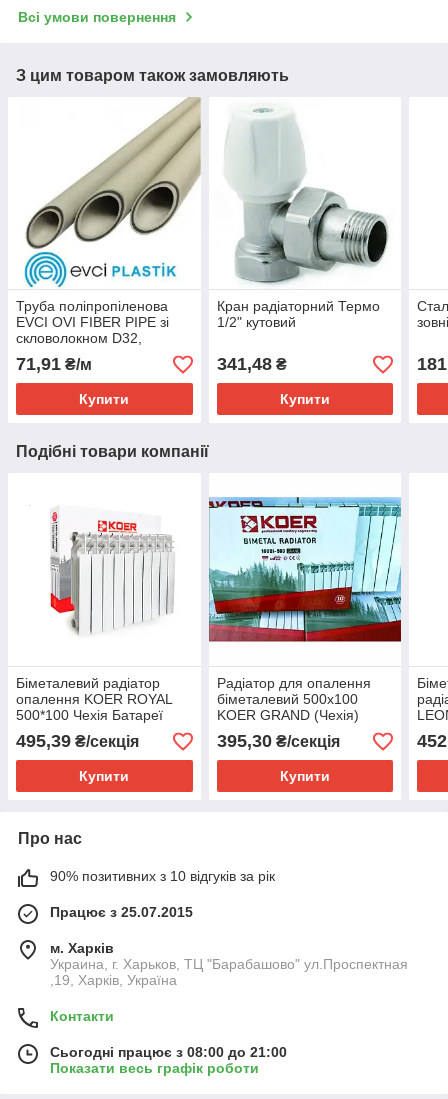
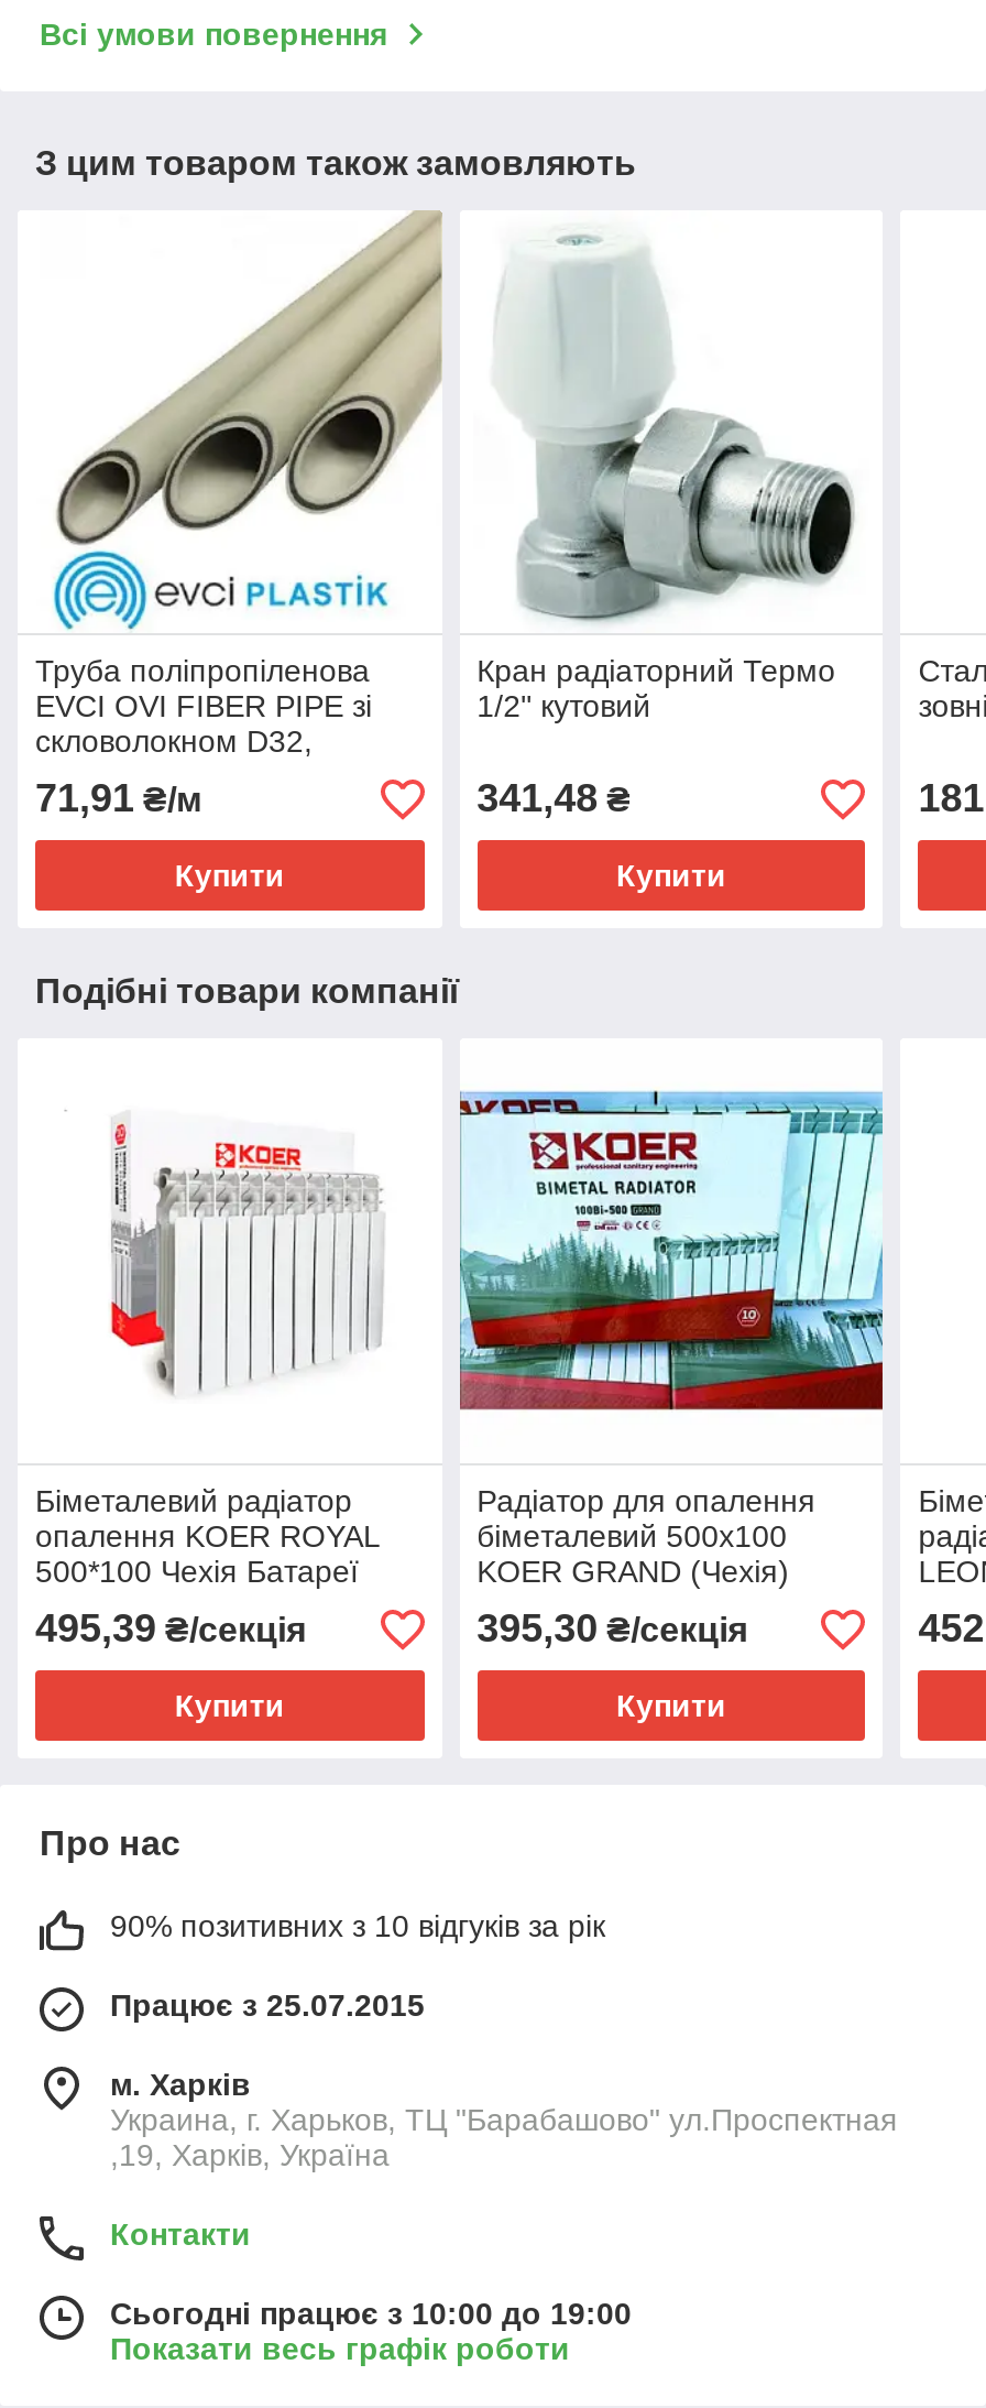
- Сьогодні працює з 08:00 до 21:00
+ Сьогодні працює з 10:00 до 19:00
